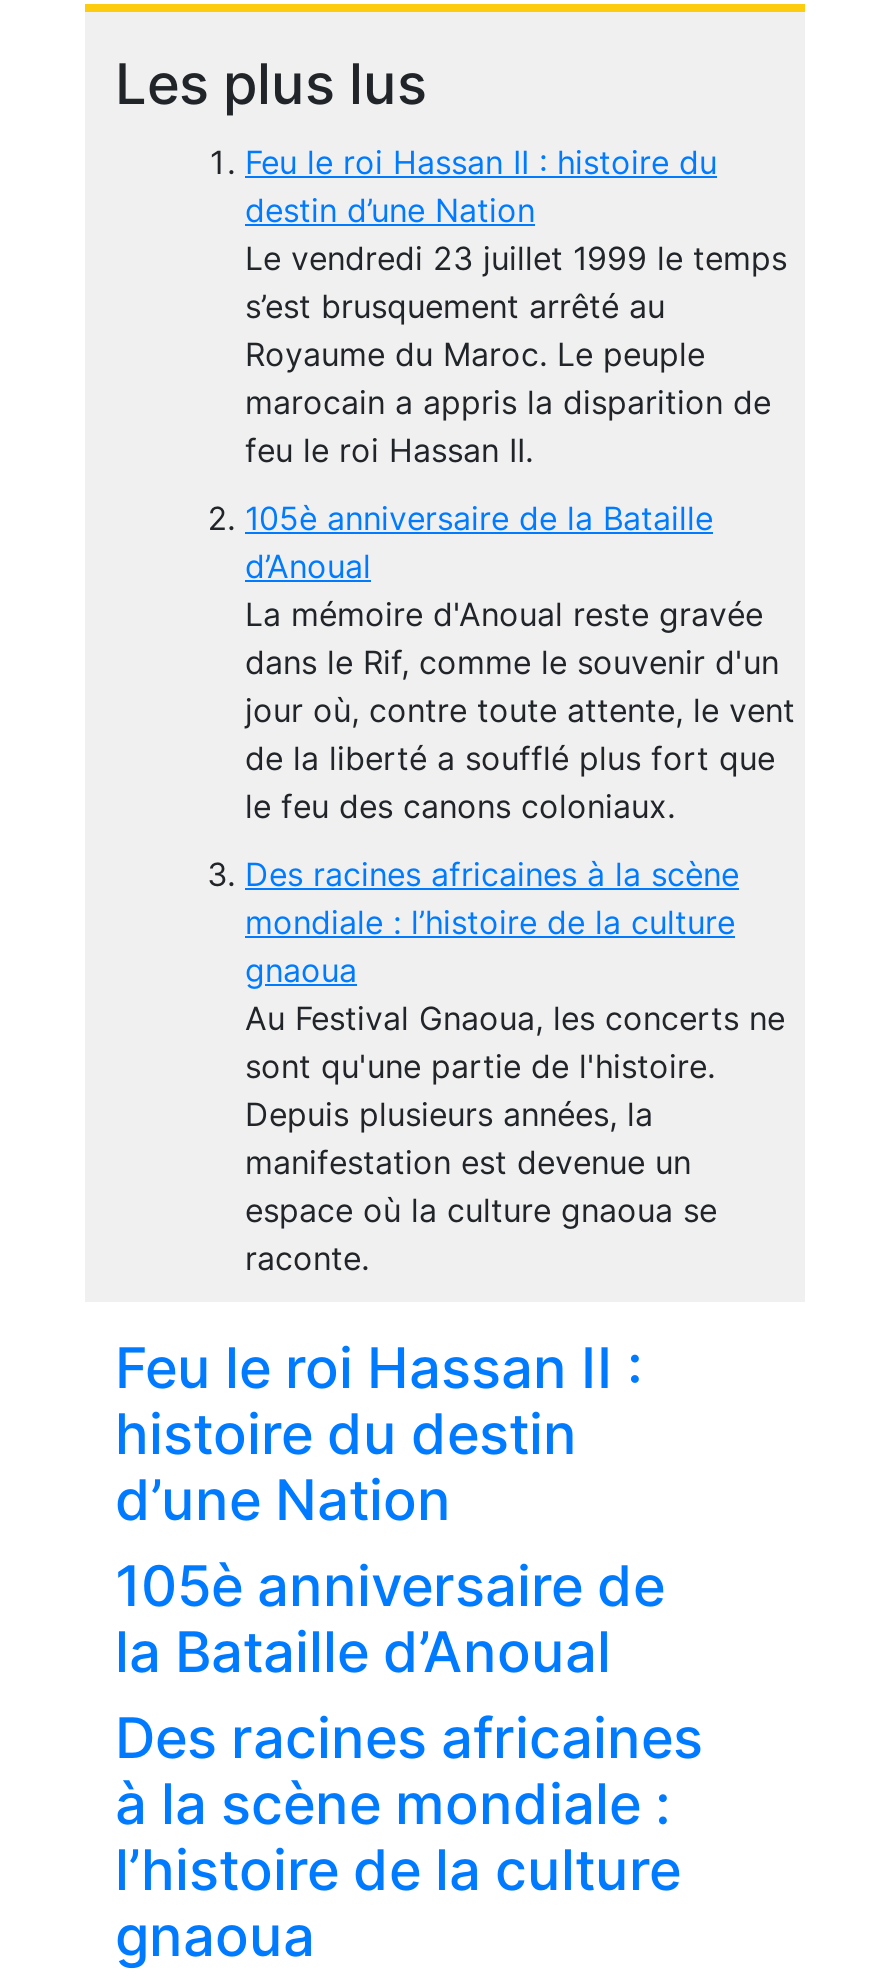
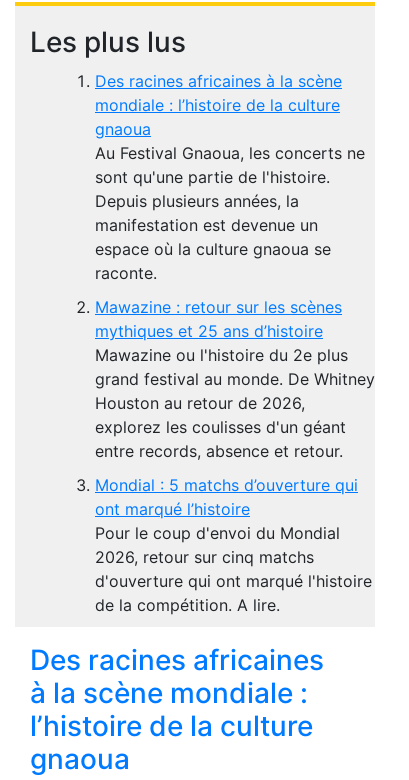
- Feu le roi Hassan II : histoire du
- destin d’une Nation
- Le vendredi 23 juillet 1999 le temps
- s’est brusquement arrêté au
- Royaume du Maroc. Le peuple
- marocain a appris la disparition de
- feu le roi Hassan II.
- 105è anniversaire de la Bataille
- d’Anoual
- La mémoire d'Anoual reste gravée
- dans le Rif, comme le souvenir d'un
- jour où, contre toute attente, le vent
- de la liberté a soufflé plus fort que
- le feu des canons coloniaux.

moved up: Des racines africaines à la scène | mondiale : l’histoire de la culture | gnaoua | ... | espace où la culture gnaoua se | raconte.

- Feu le roi Hassan II :
- histoire du destin
- d’une Nation
- 105è anniversaire de
- la Bataille d’Anoual
+ Mawazine : retour sur les scènes
+ mythiques et 25 ans d’histoire
+ Mawazine ou l'histoire du 2e plus
+ grand festival au monde. De Whitney
+ Houston au retour de 2026,
+ explorez les coulisses d'un géant
+ entre records, absence et retour.
+ Mondial : 5 matchs d’ouverture qui
+ ont marqué l’histoire
+ Pour le coup d'envoi du Mondial
+ 2026, retour sur cinq matchs
+ d'ouverture qui ont marqué l'histoire
+ de la compétition. A lire.
